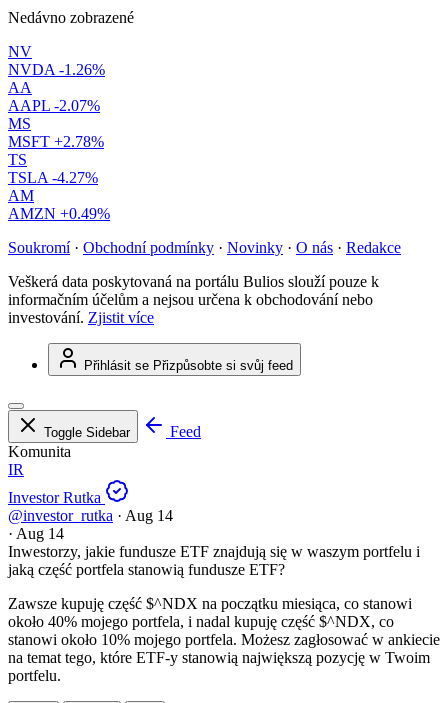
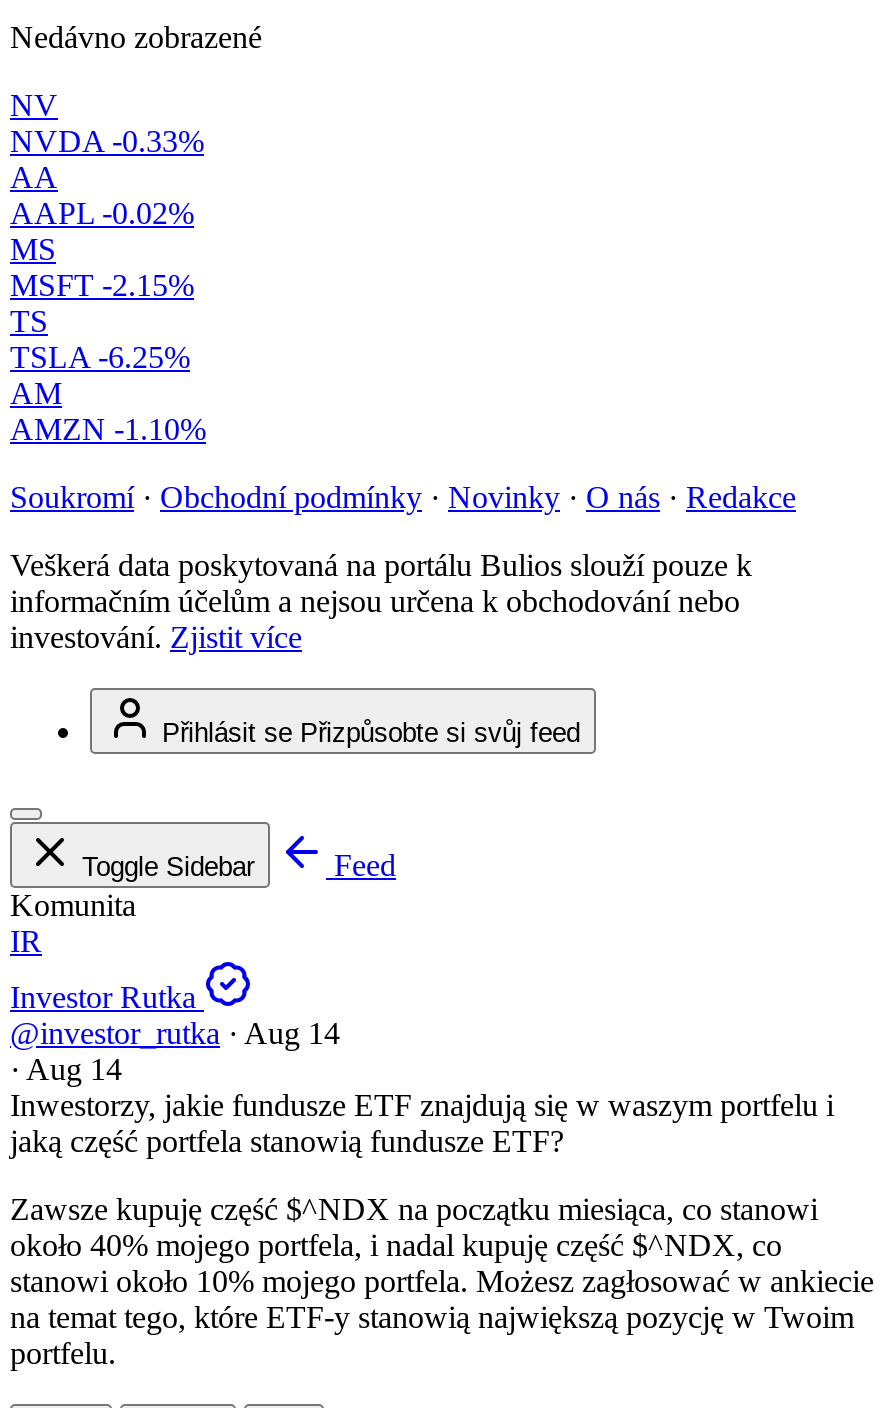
- NVDA -1.26%
+ NVDA -0.33%

- AAPL -2.07%
+ AAPL -0.02%

- MSFT +2.78%
+ MSFT -2.15%

- TSLA -4.27%
+ TSLA -6.25%

- AMZN +0.49%
+ AMZN -1.10%
